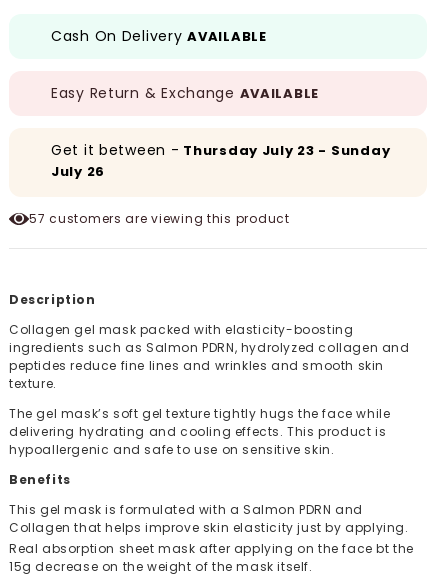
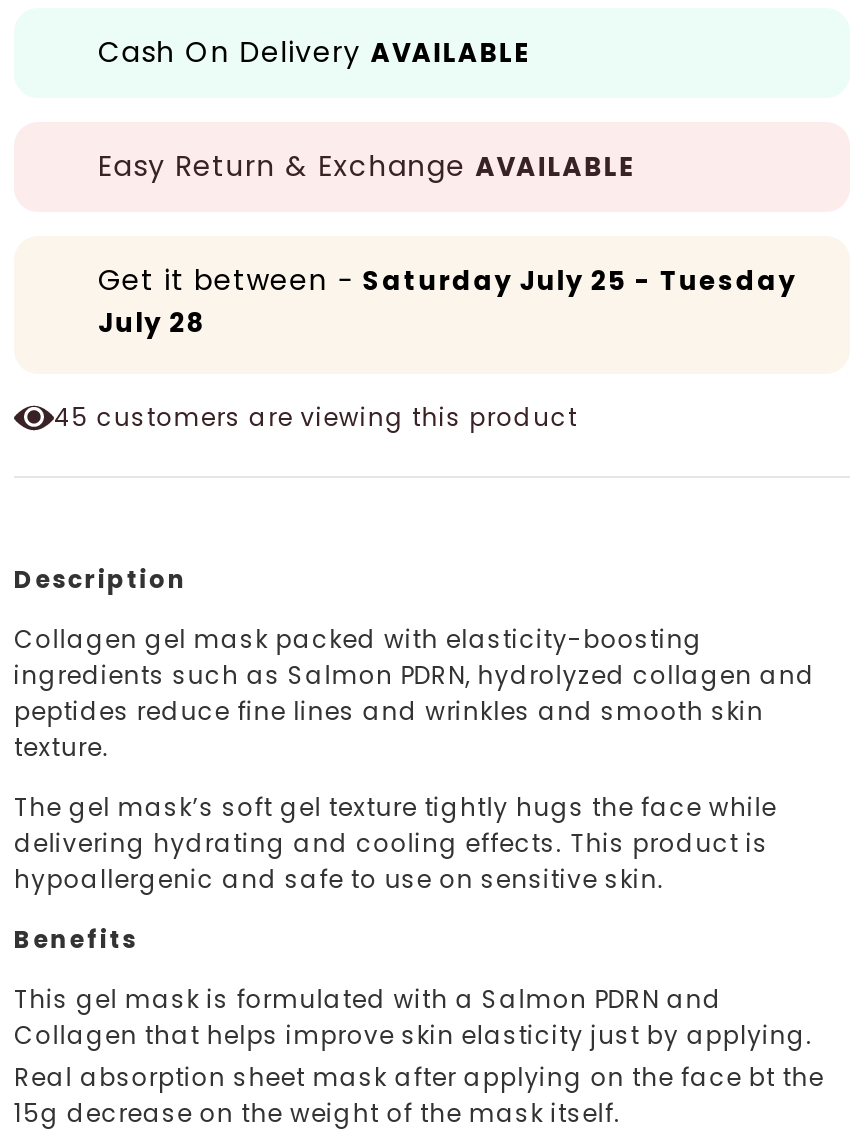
- Get it between - Thursday July 23 - Sunday
+ Get it between - Saturday July 25 - Tuesday

- July 26
+ July 28

- 57 customers are viewing this product
+ 45 customers are viewing this product
